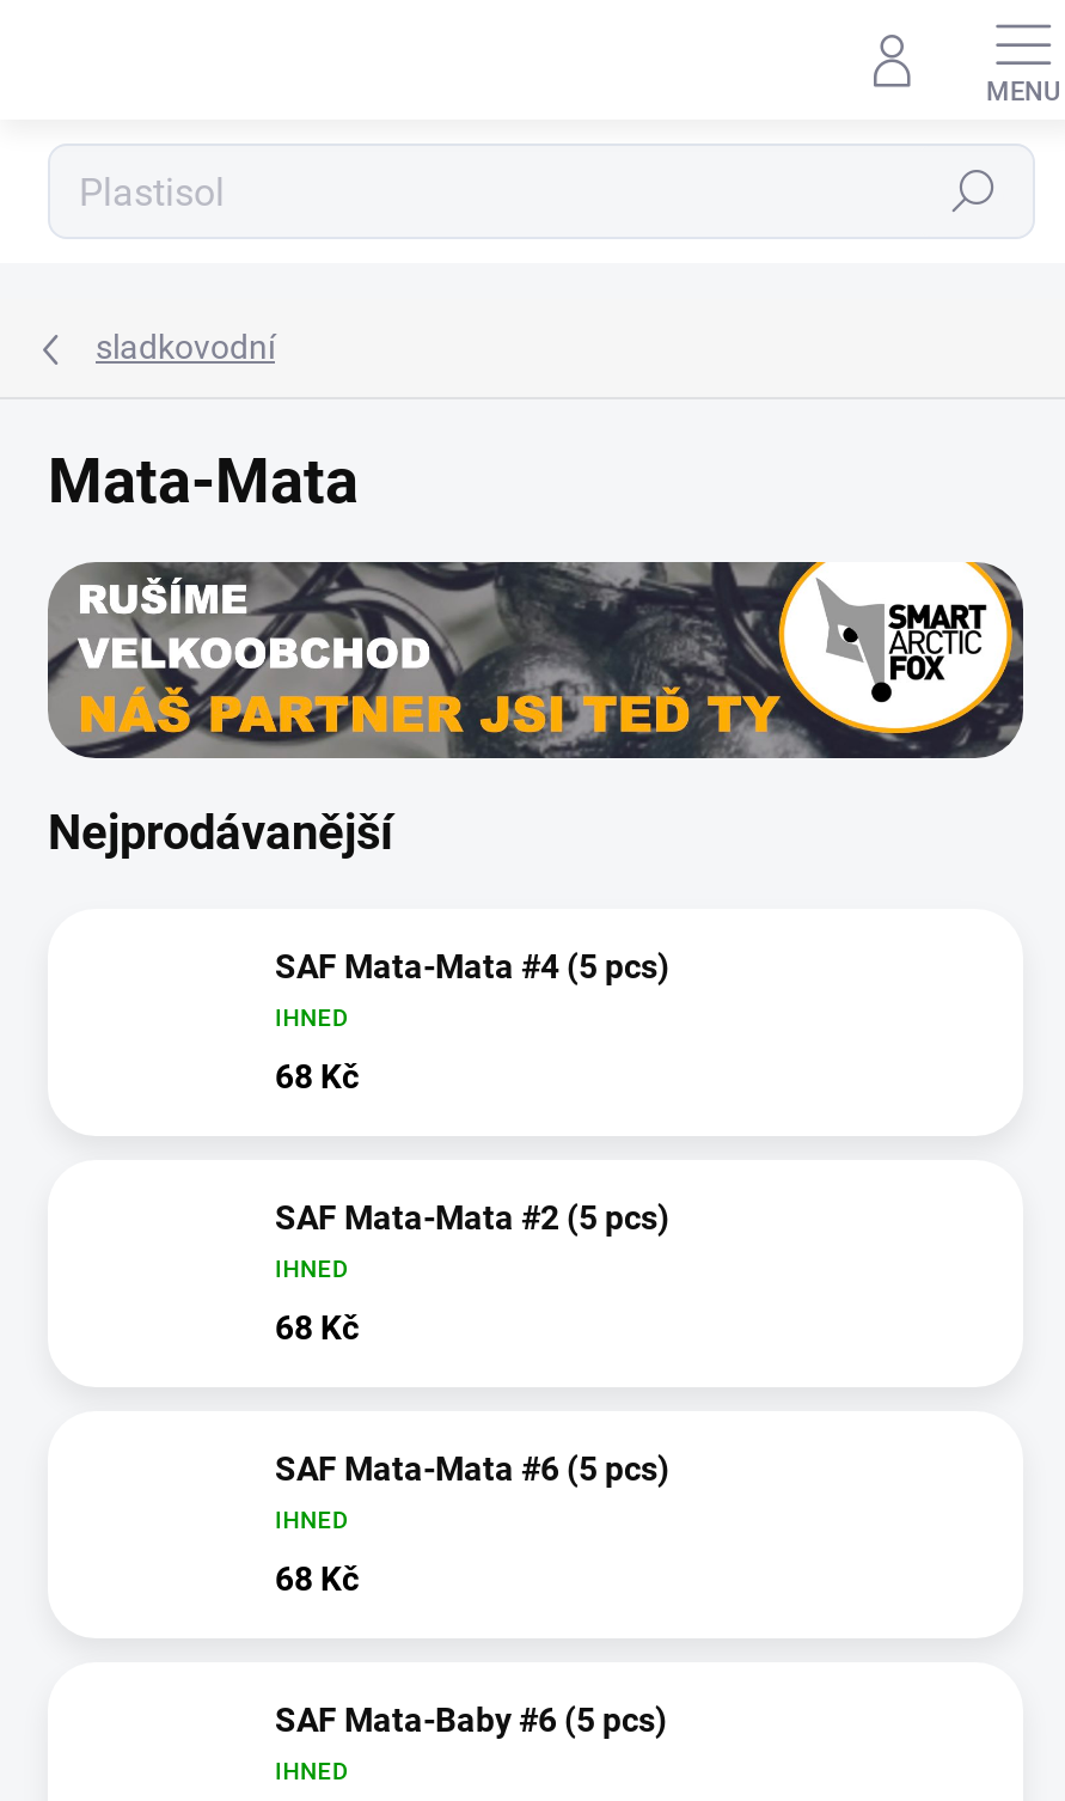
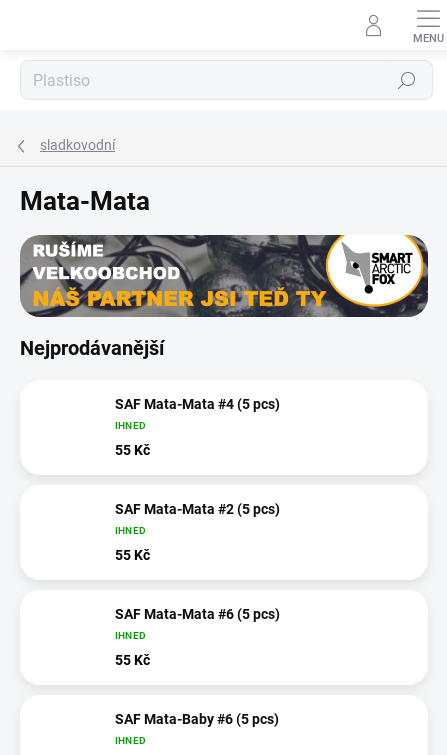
- 68 Kč
+ 55 Kč

- 68 Kč
+ 55 Kč

- 68 Kč
+ 55 Kč
